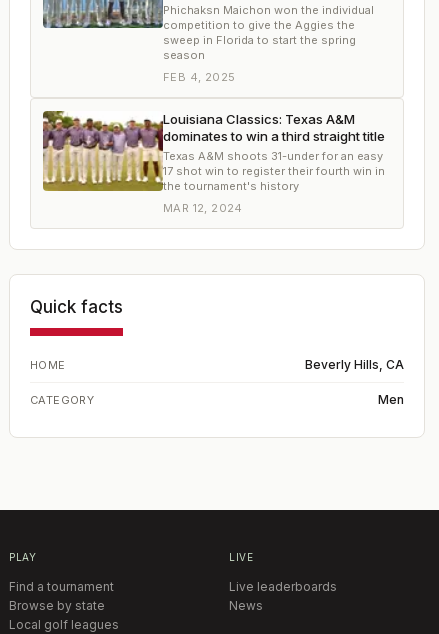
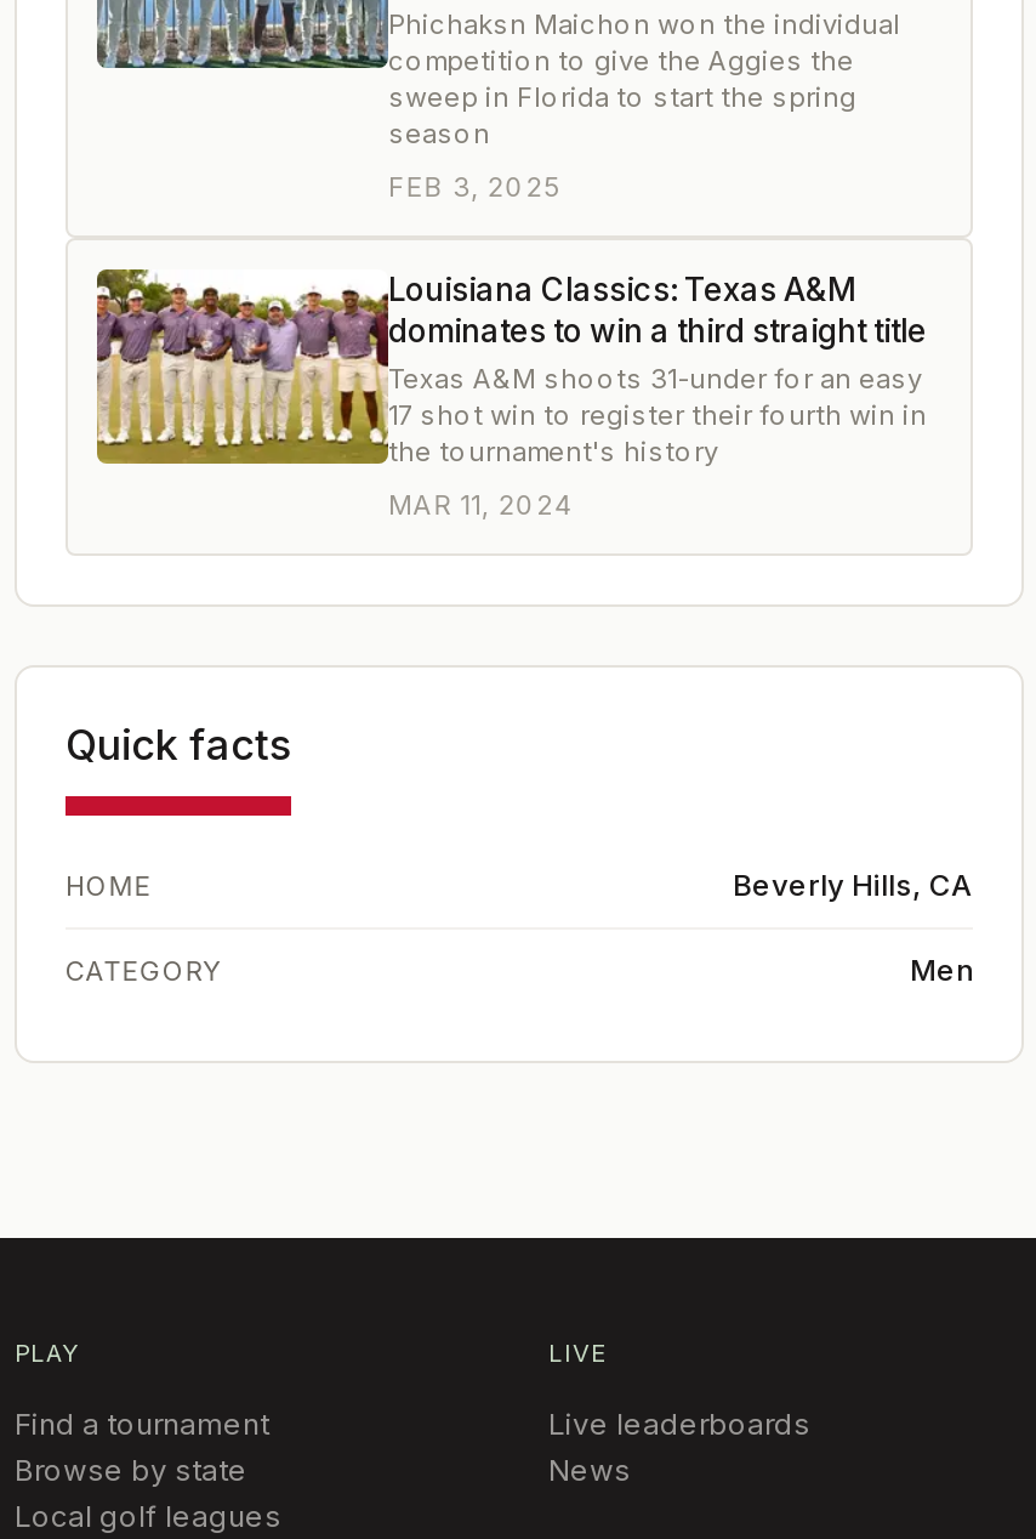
- FEB 4, 2025
+ FEB 3, 2025

- MAR 12, 2024
+ MAR 11, 2024
